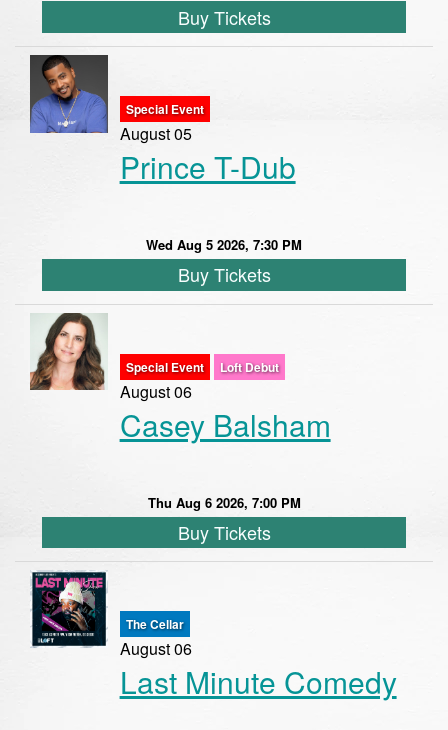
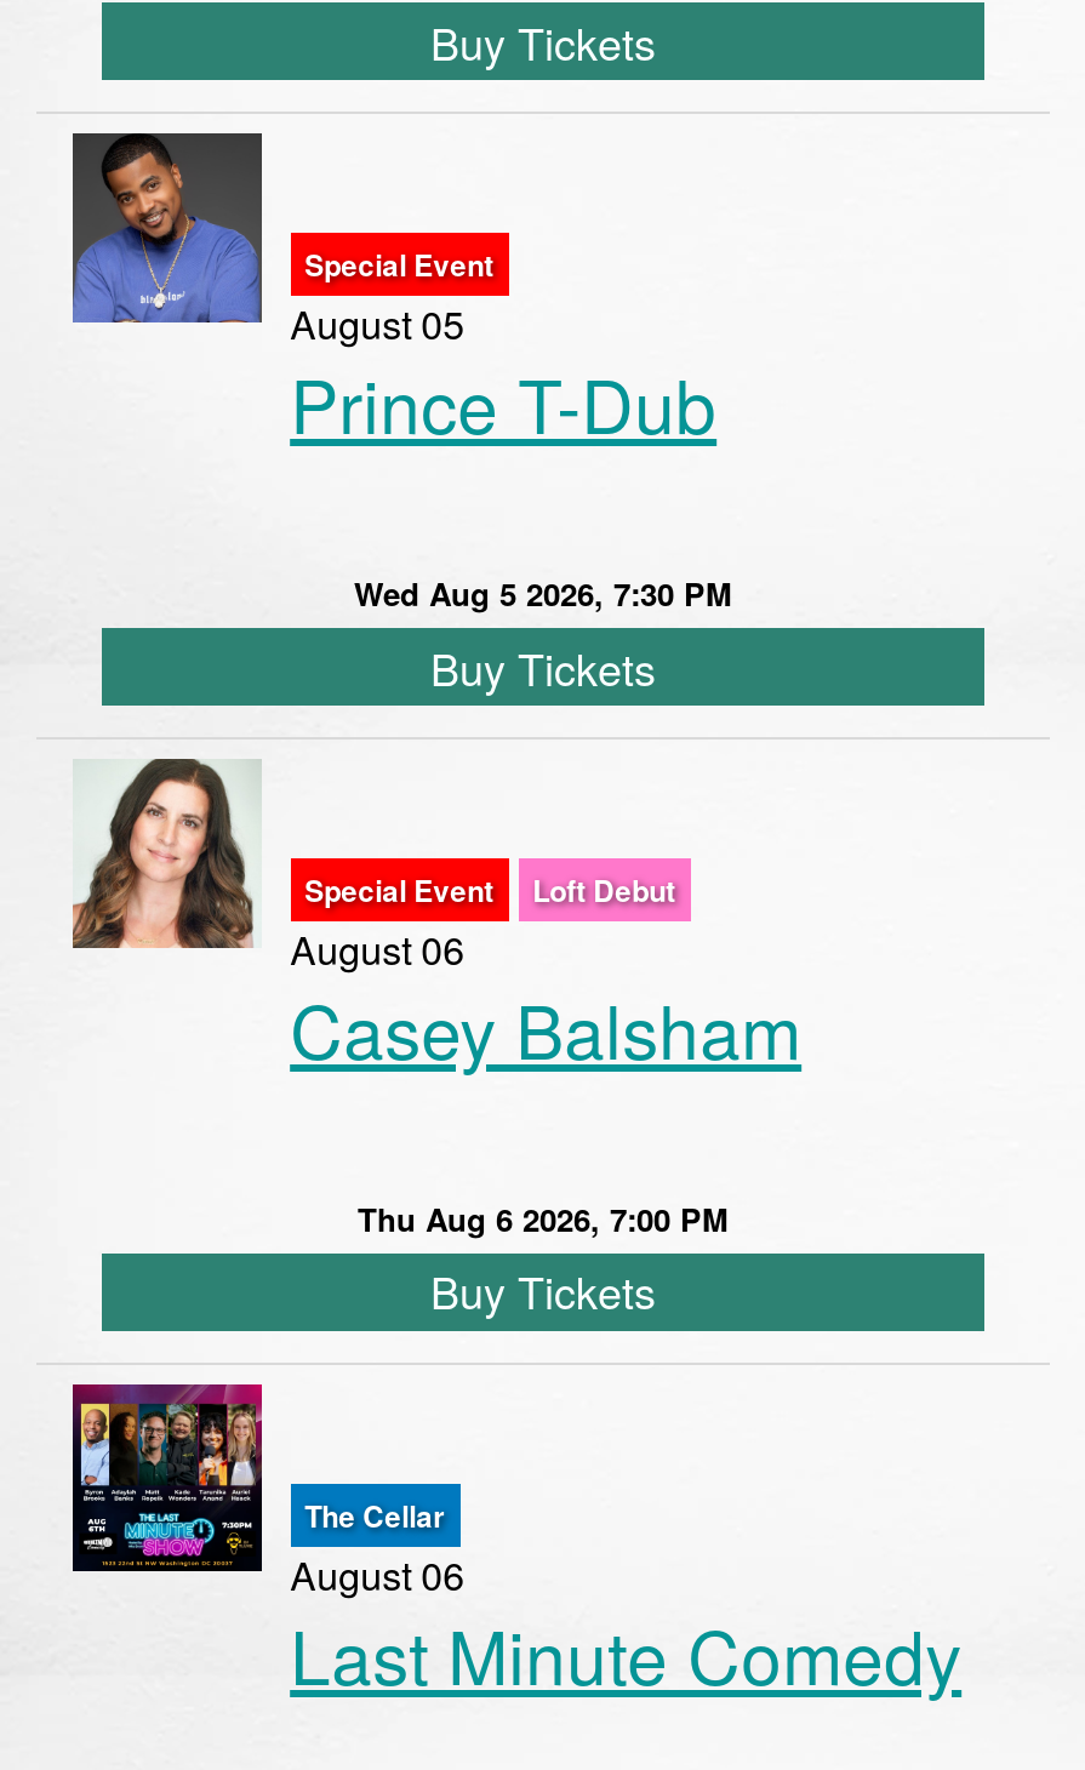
- [image]
+ [image]
